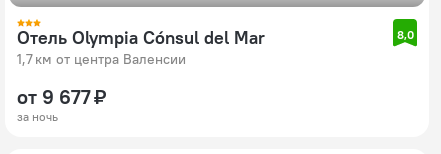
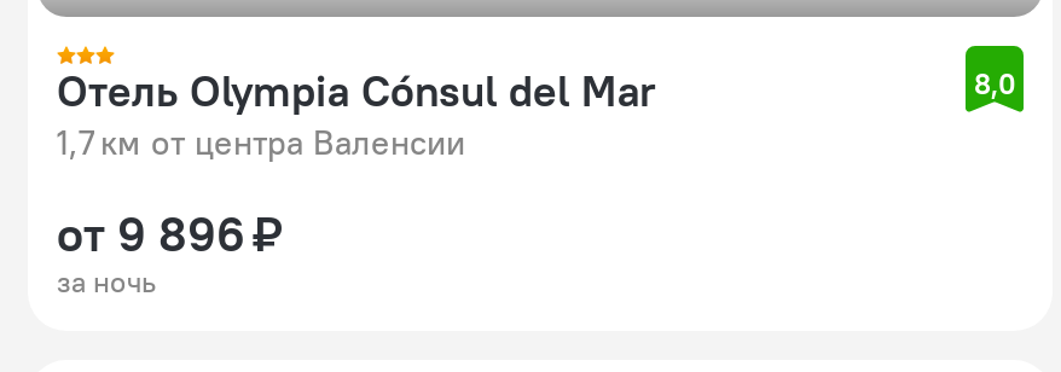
- от 9 677 ₽
+ от 9 896 ₽
